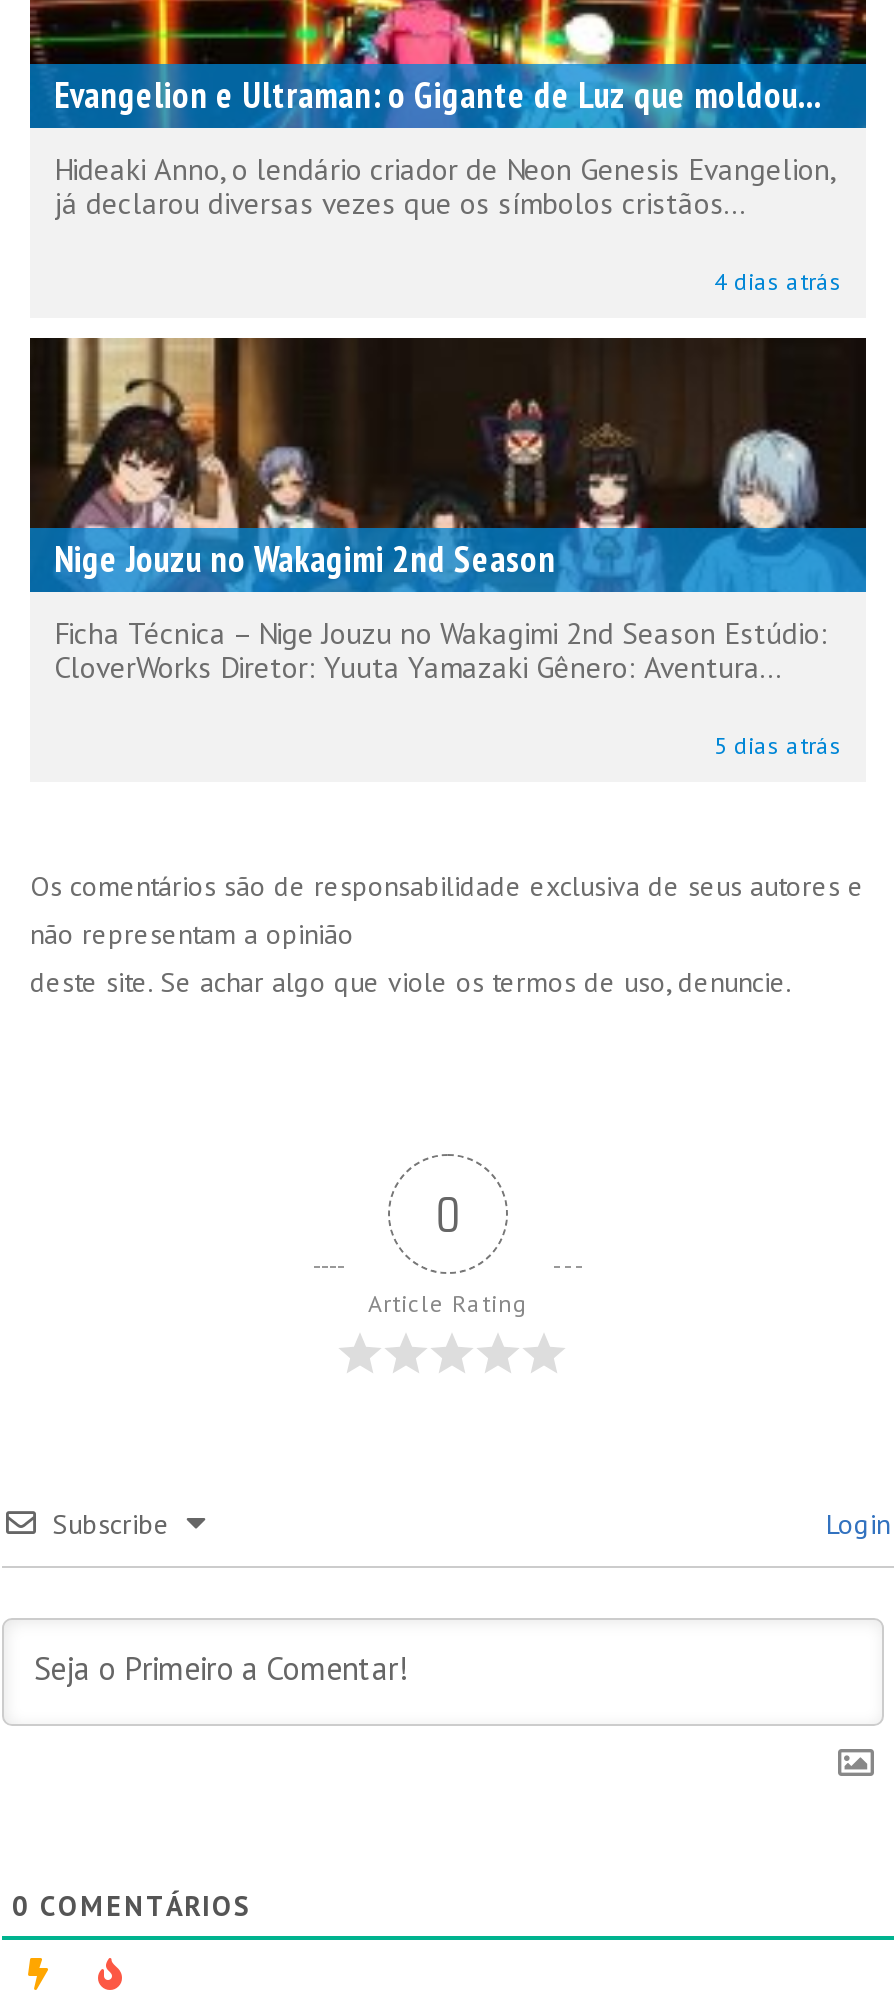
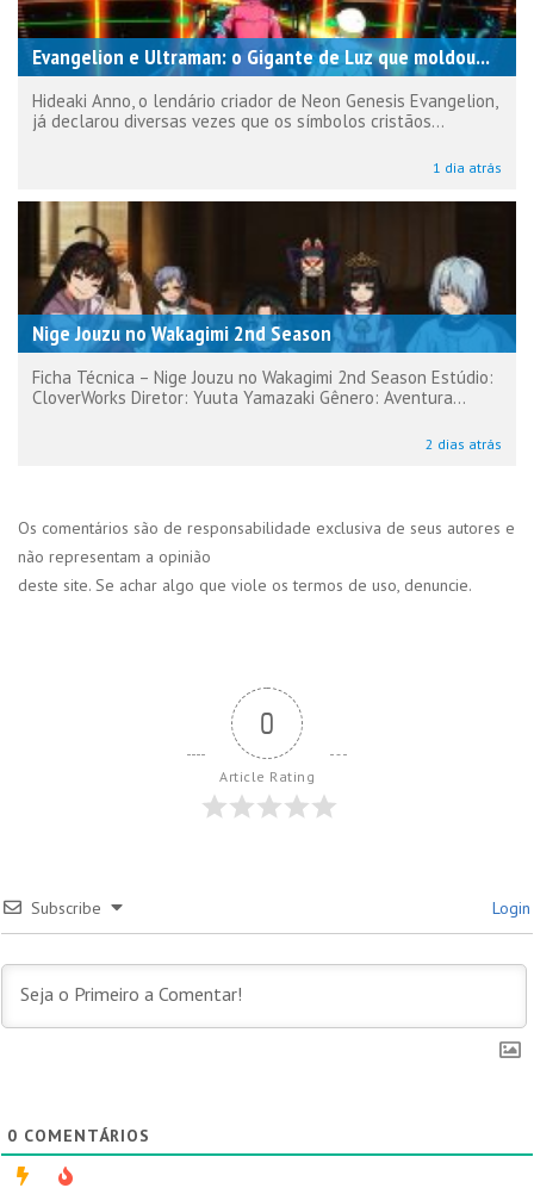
- 4 dias atrás
+ 1 dia atrás

- 5 dias atrás
+ 2 dias atrás
